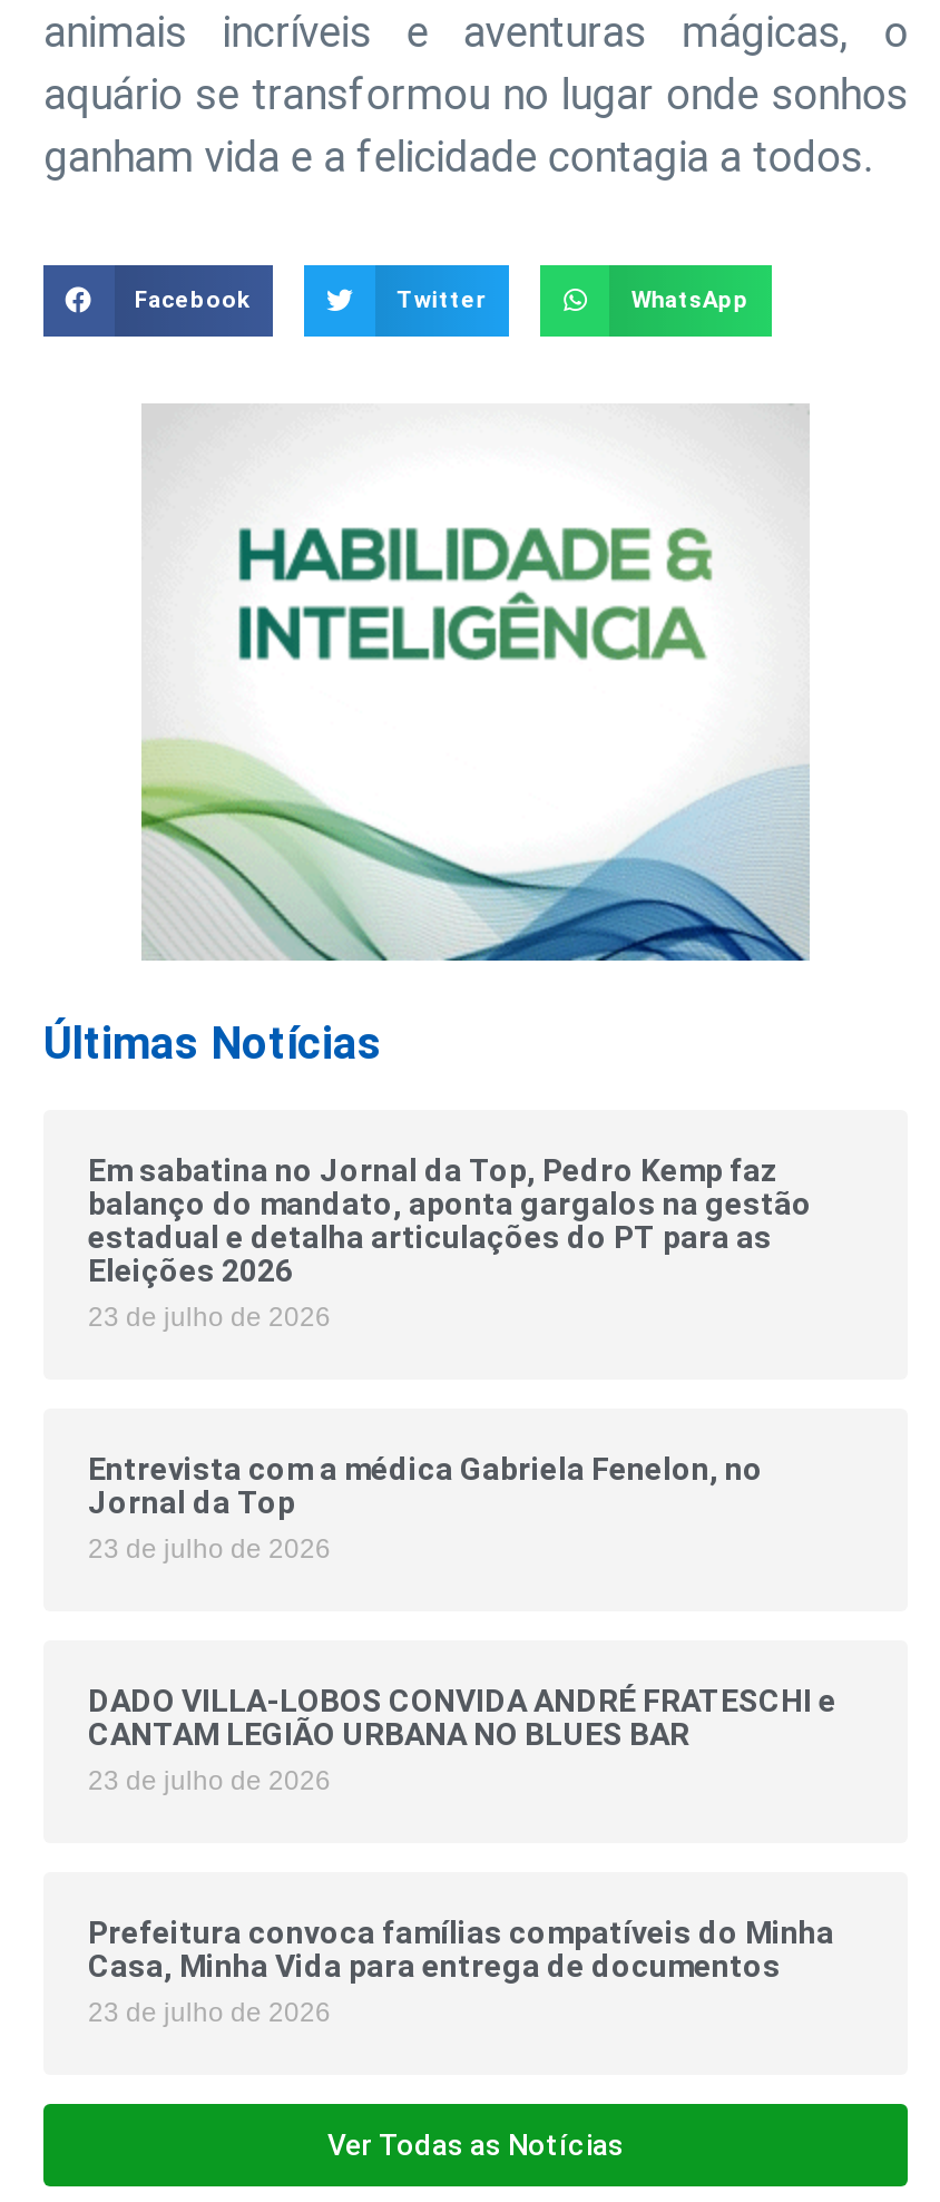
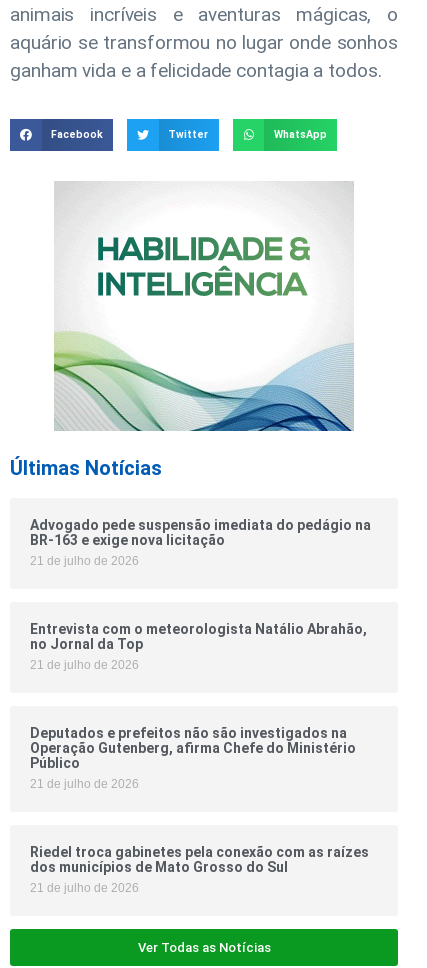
- Em sabatina no Jornal da Top, Pedro Kemp faz
- balanço do mandato, aponta gargalos na gestão
- estadual e detalha articulações do PT para as
- Eleições 2026
- 23 de julho de 2026
+ Advogado pede suspensão imediata do pedágio na
+ BR-163 e exige nova licitação
+ 21 de julho de 2026

- Entrevista com a médica Gabriela Fenelon, no
- Jornal da Top
- 23 de julho de 2026
+ Entrevista com o meteorologista Natálio Abrahão,
+ no Jornal da Top
+ 21 de julho de 2026

- DADO VILLA-LOBOS CONVIDA ANDRÉ FRATESCHI e
- CANTAM LEGIÃO URBANA NO BLUES BAR
- 23 de julho de 2026
+ Deputados e prefeitos não são investigados na
+ Operação Gutenberg, afirma Chefe do Ministério
+ Público
+ 21 de julho de 2026

- Prefeitura convoca famílias compatíveis do Minha
- Casa, Minha Vida para entrega de documentos
- 23 de julho de 2026
+ Riedel troca gabinetes pela conexão com as raízes
+ dos municípios de Mato Grosso do Sul
+ 21 de julho de 2026
